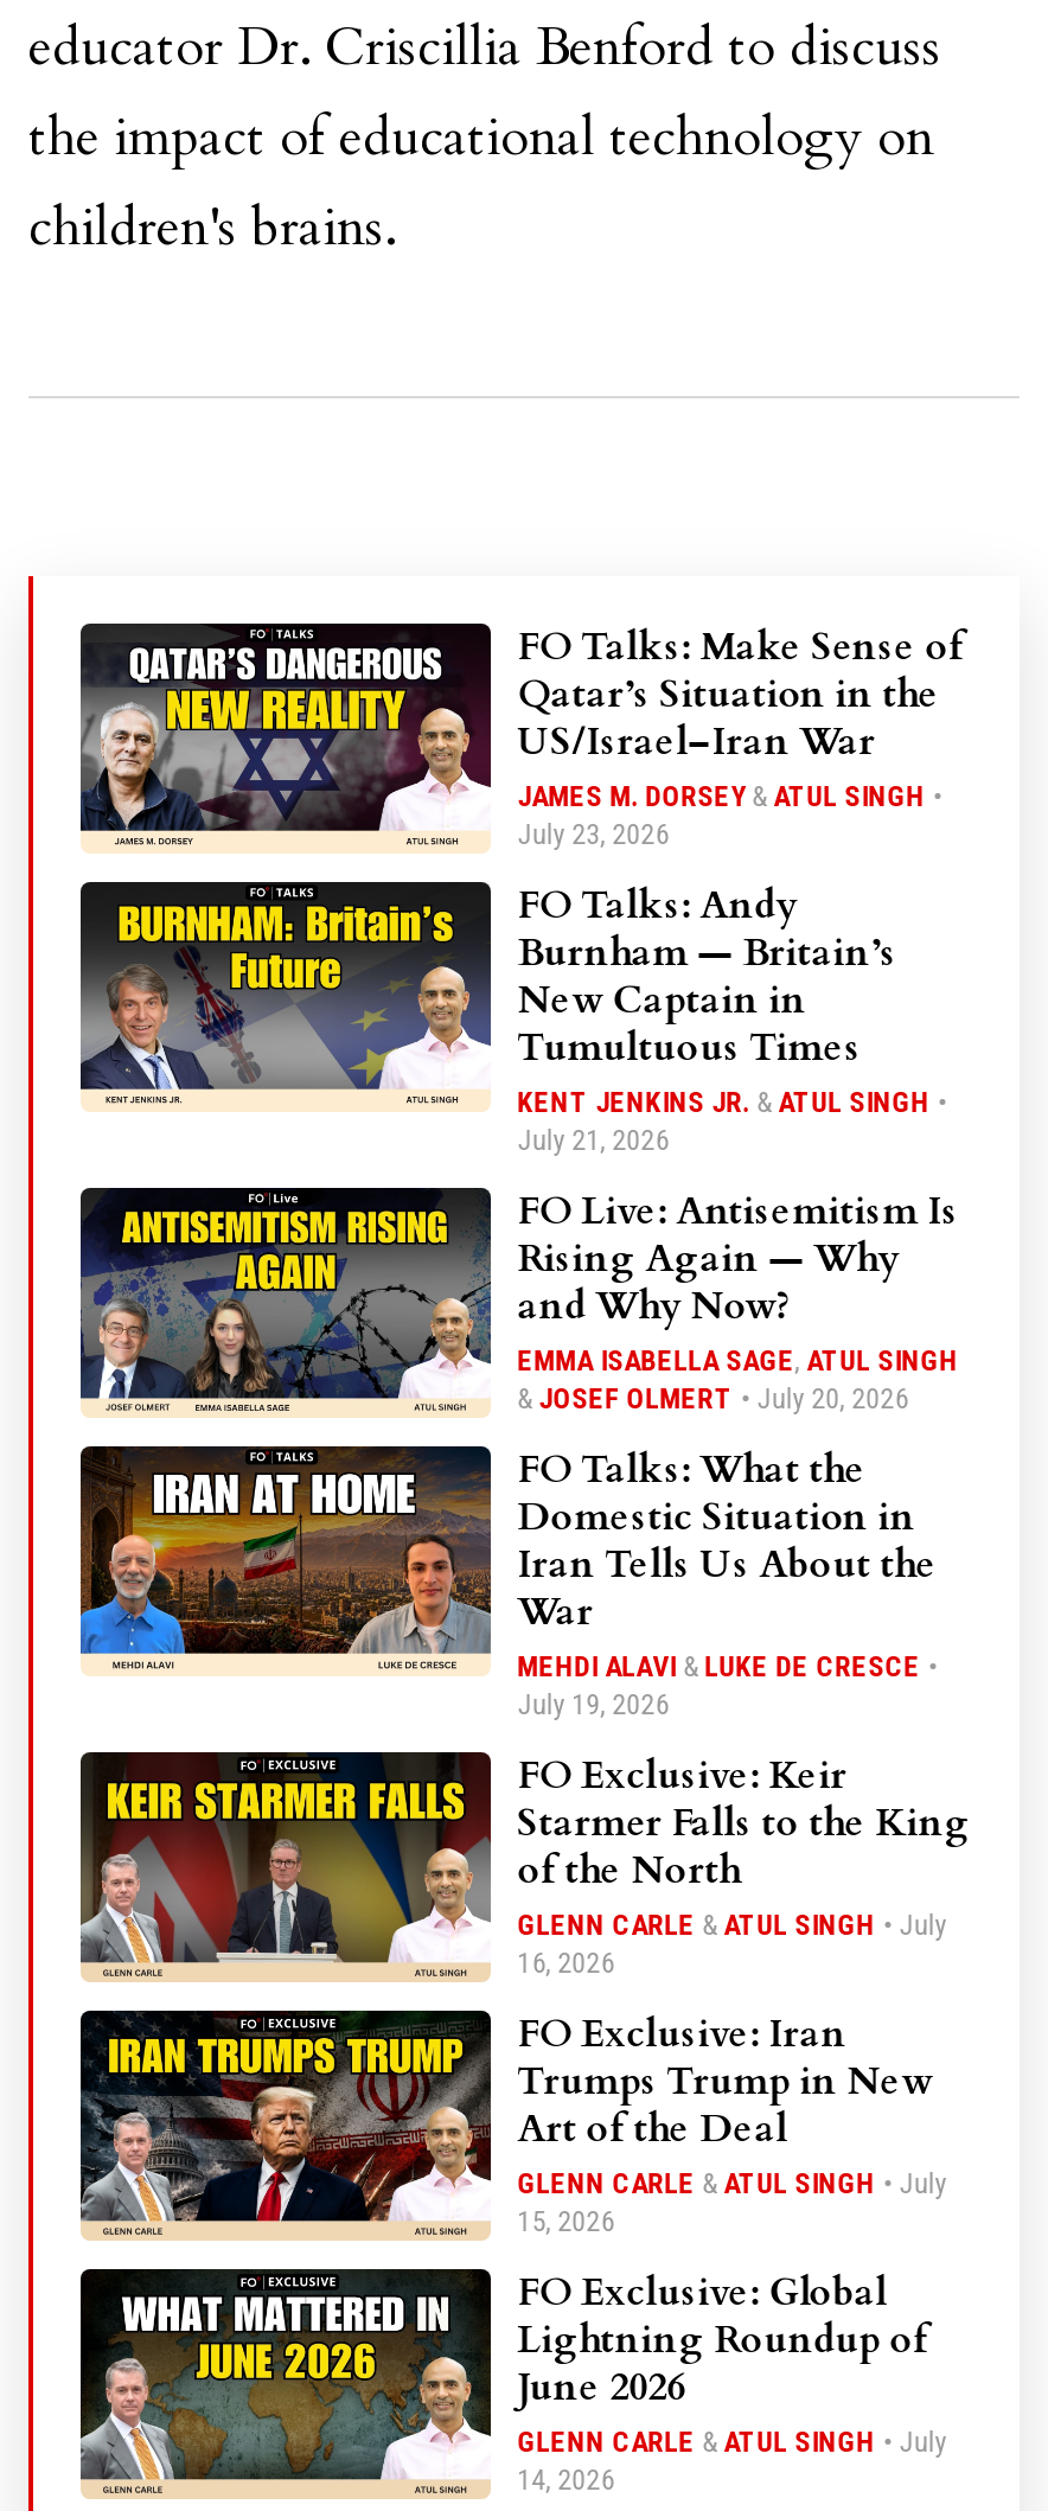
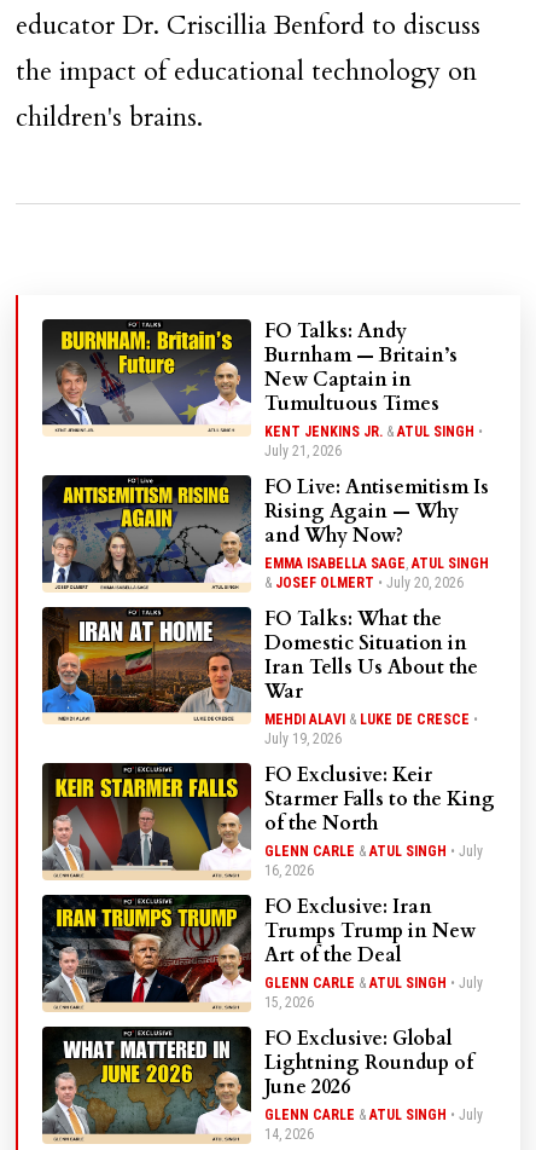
- [image]
- FO Talks: Make Sense of
- Qatar’s Situation in the
- US/Israel–Iran War
- JAMES M. DORSEY & ATUL SINGH •
- July 23, 2026
